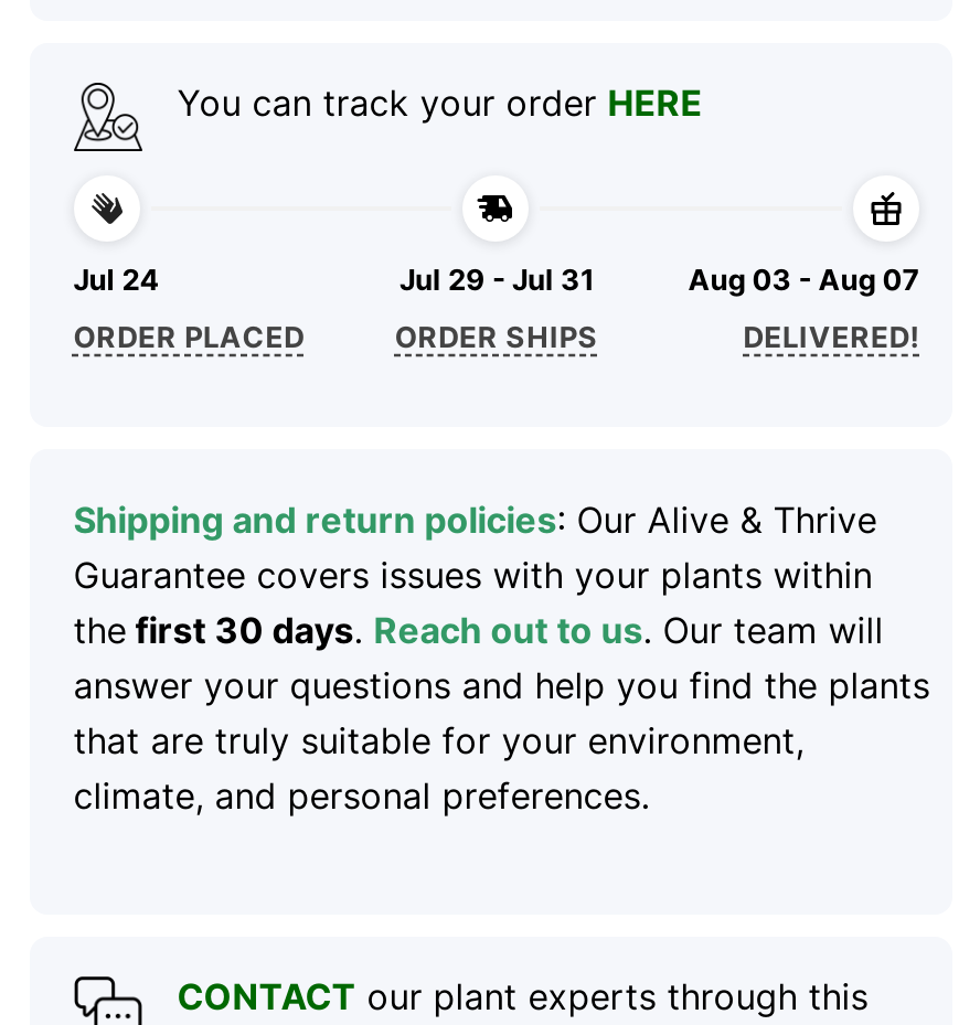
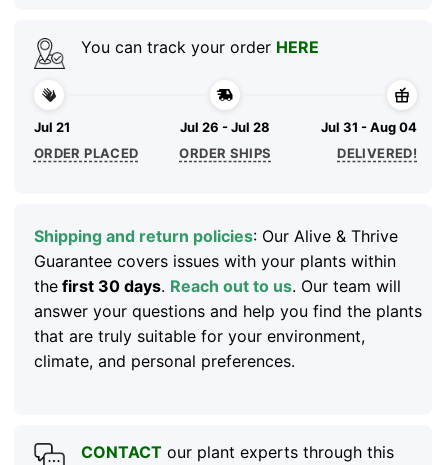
- Jul 24
+ Jul 21

- Jul 29 - Jul 31
+ Jul 26 - Jul 28

- Aug 03 - Aug 07
+ Jul 31 - Aug 04
